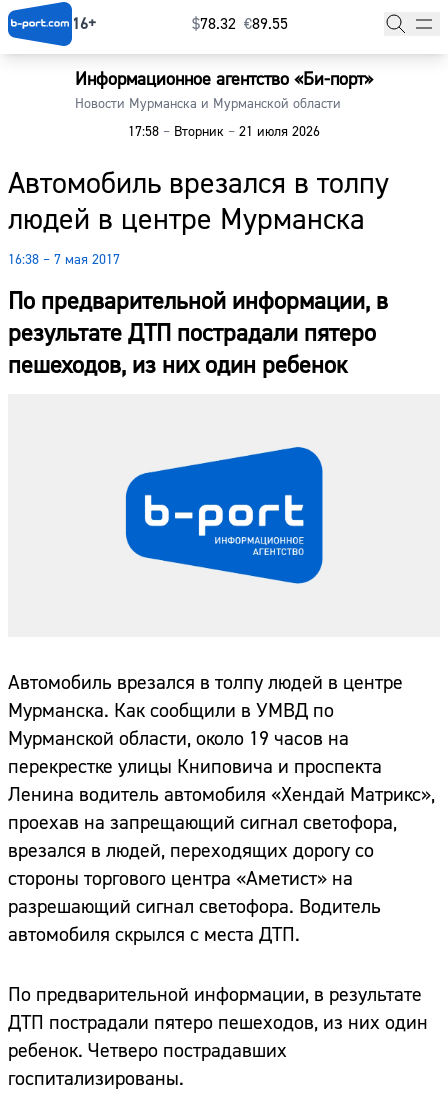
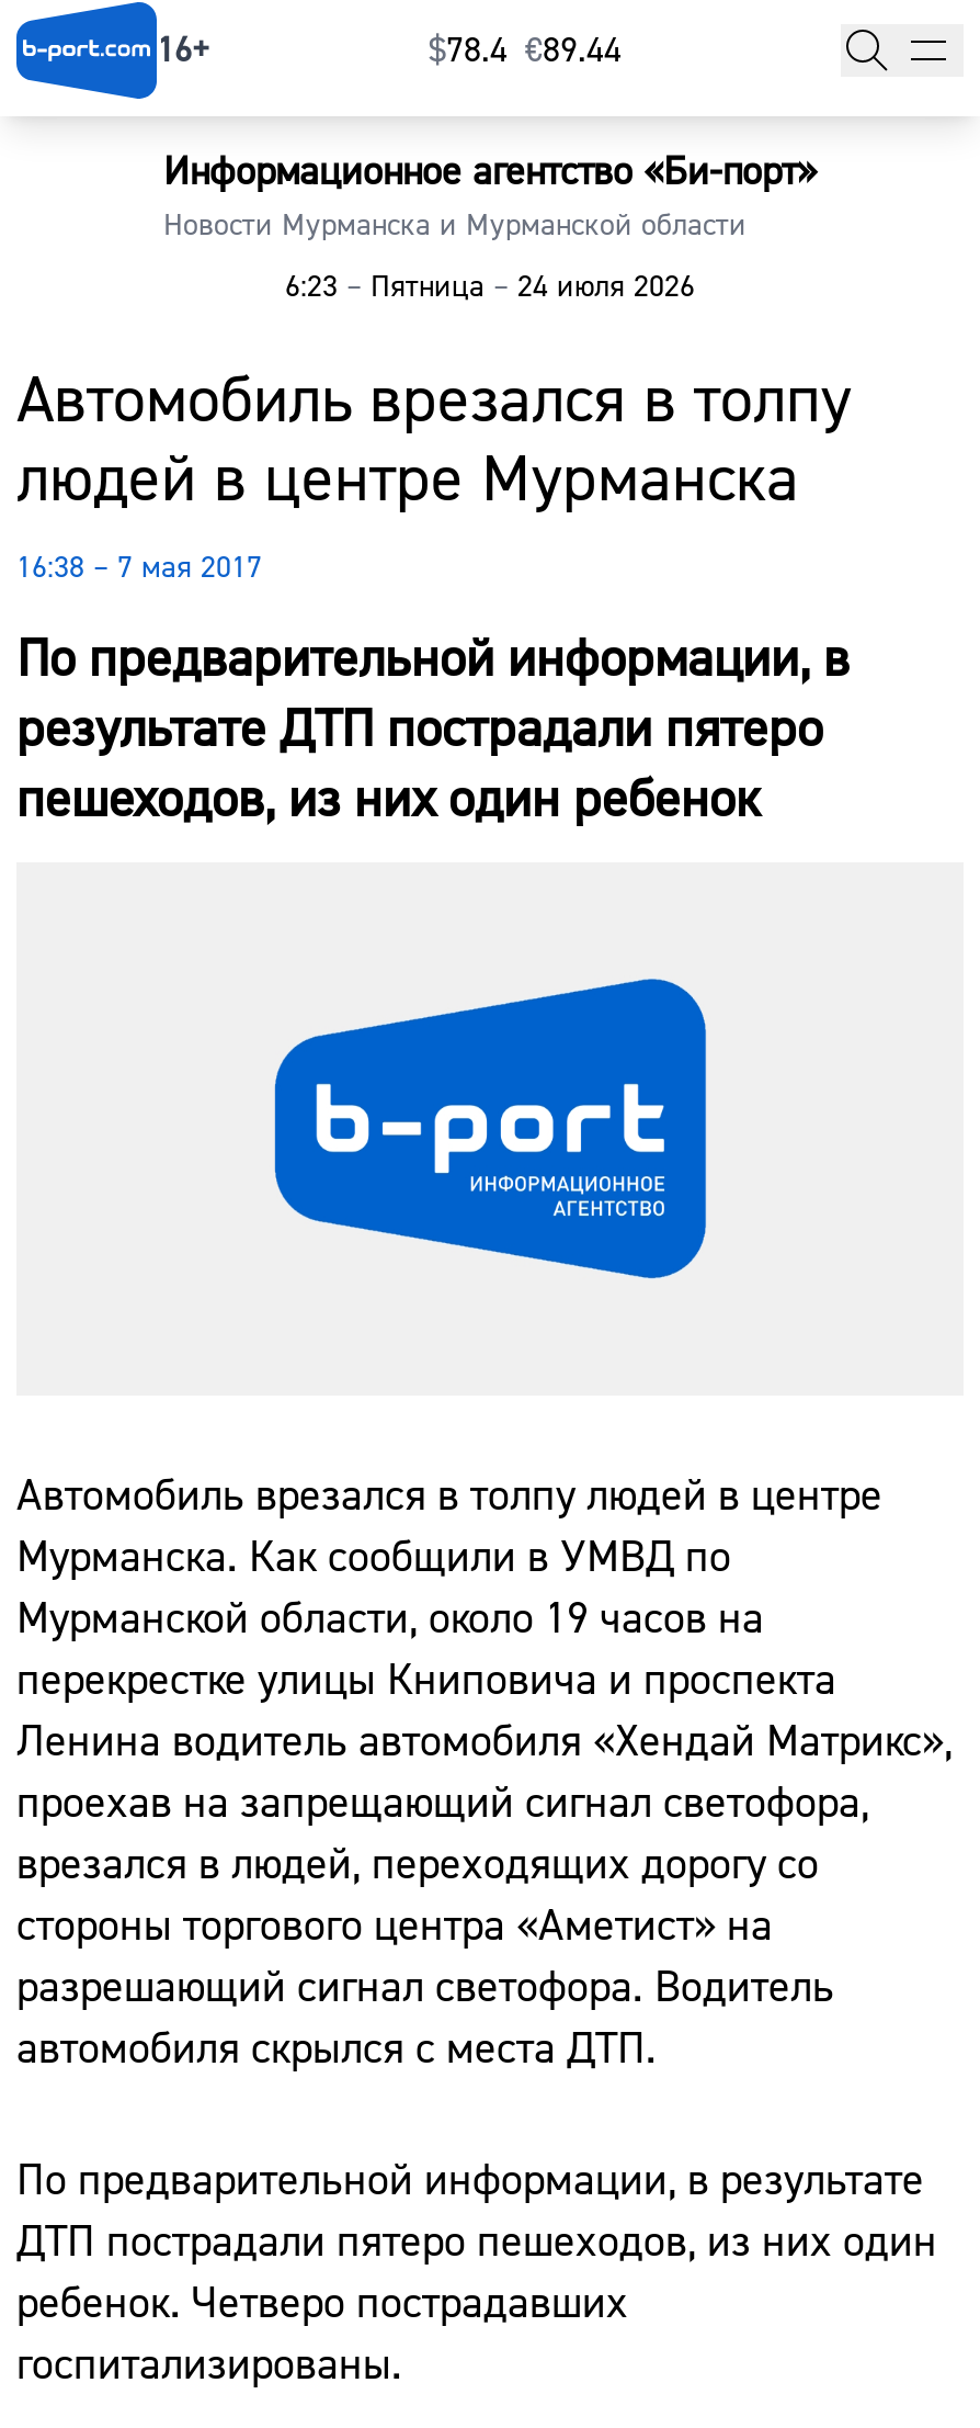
- $78.32 €89.55
+ $78.4 €89.44

- 17:58 – Вторник – 21 июля 2026
+ 6:23 – Пятница – 24 июля 2026
